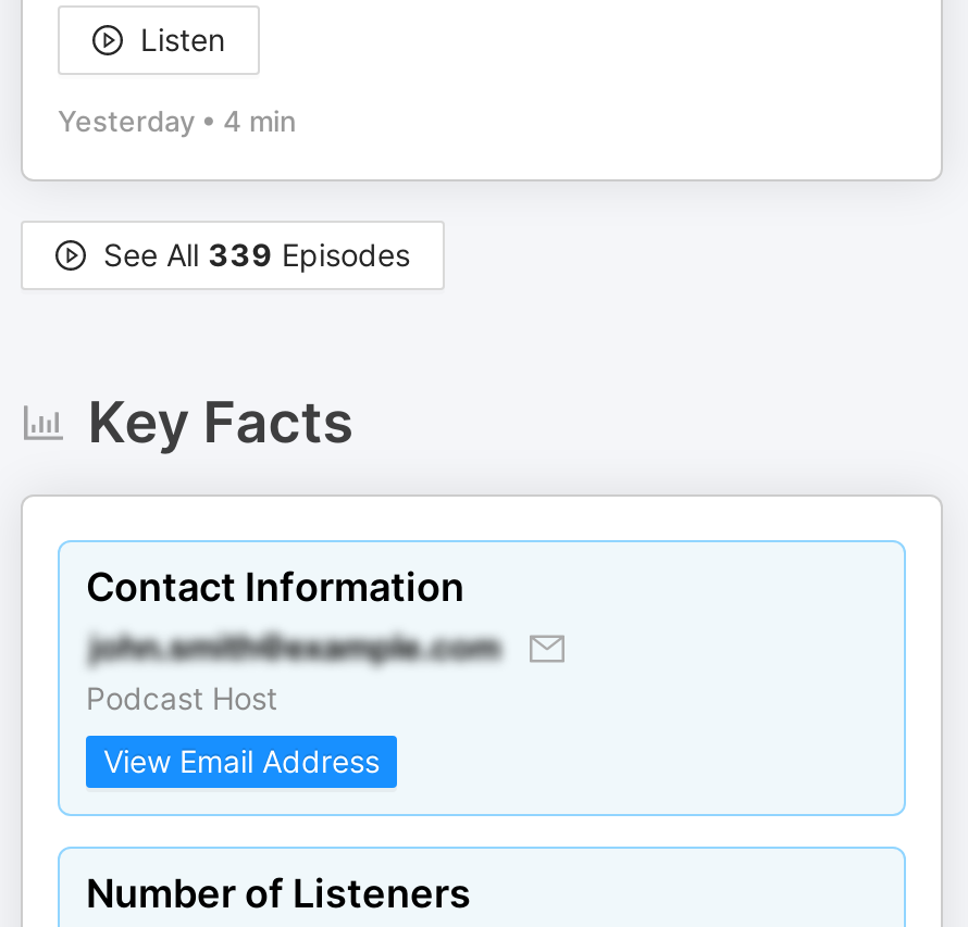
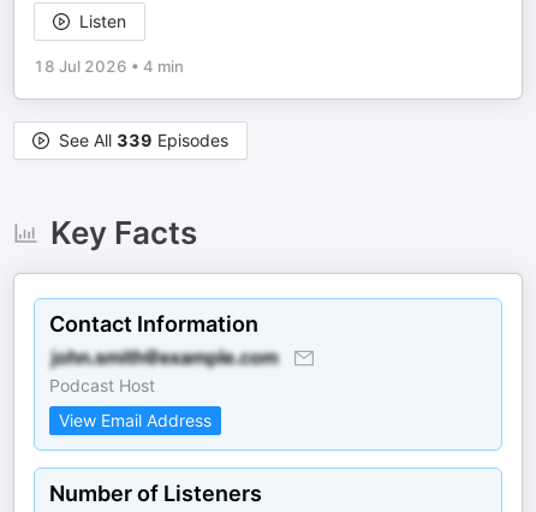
- Yesterday • 4 min
+ 18 Jul 2026 • 4 min
